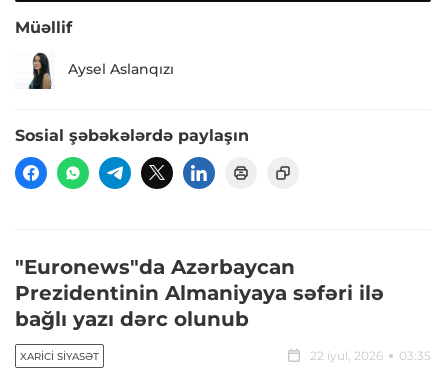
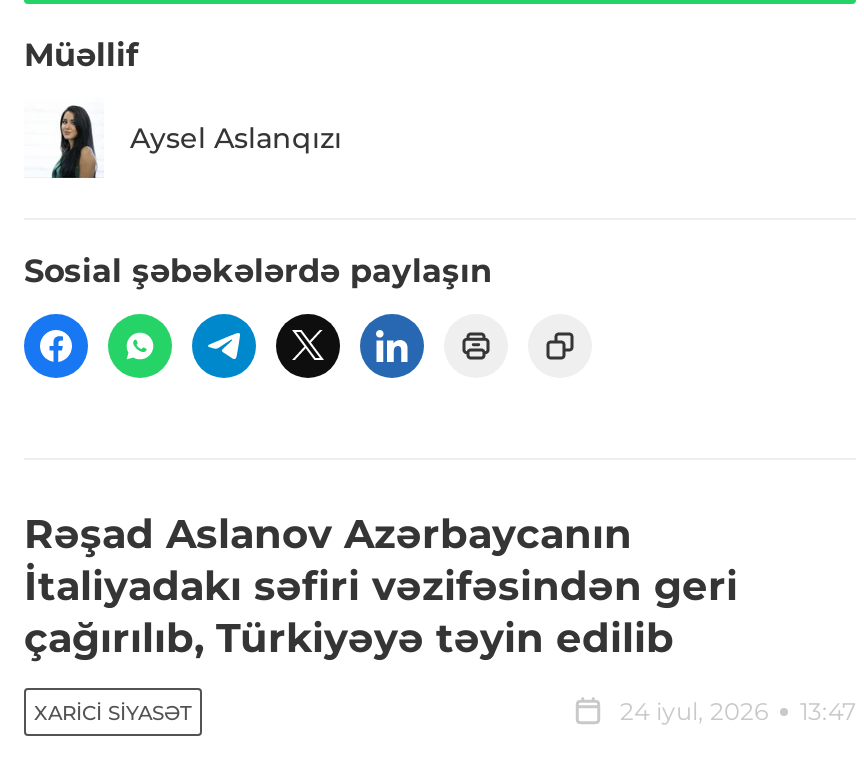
- "Euronews"da Azərbaycan
- Prezidentinin Almaniyaya səfəri ilə
- bağlı yazı dərc olunub
+ Rəşad Aslanov Azərbaycanın
+ İtaliyadakı səfiri vəzifəsindən geri
+ çağırılıb, Türkiyəyə təyin edilib

- 22 iyul, 2026
- 03:35
+ 24 iyul, 2026
+ 13:47
